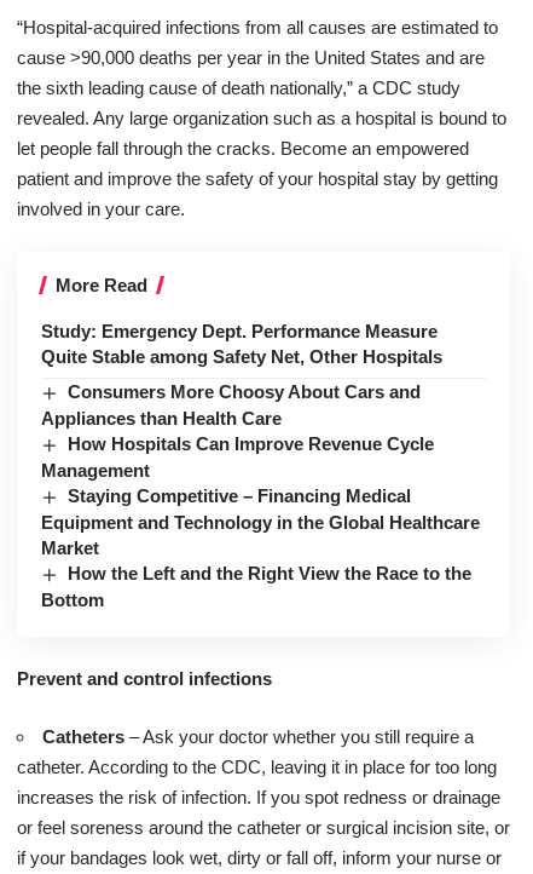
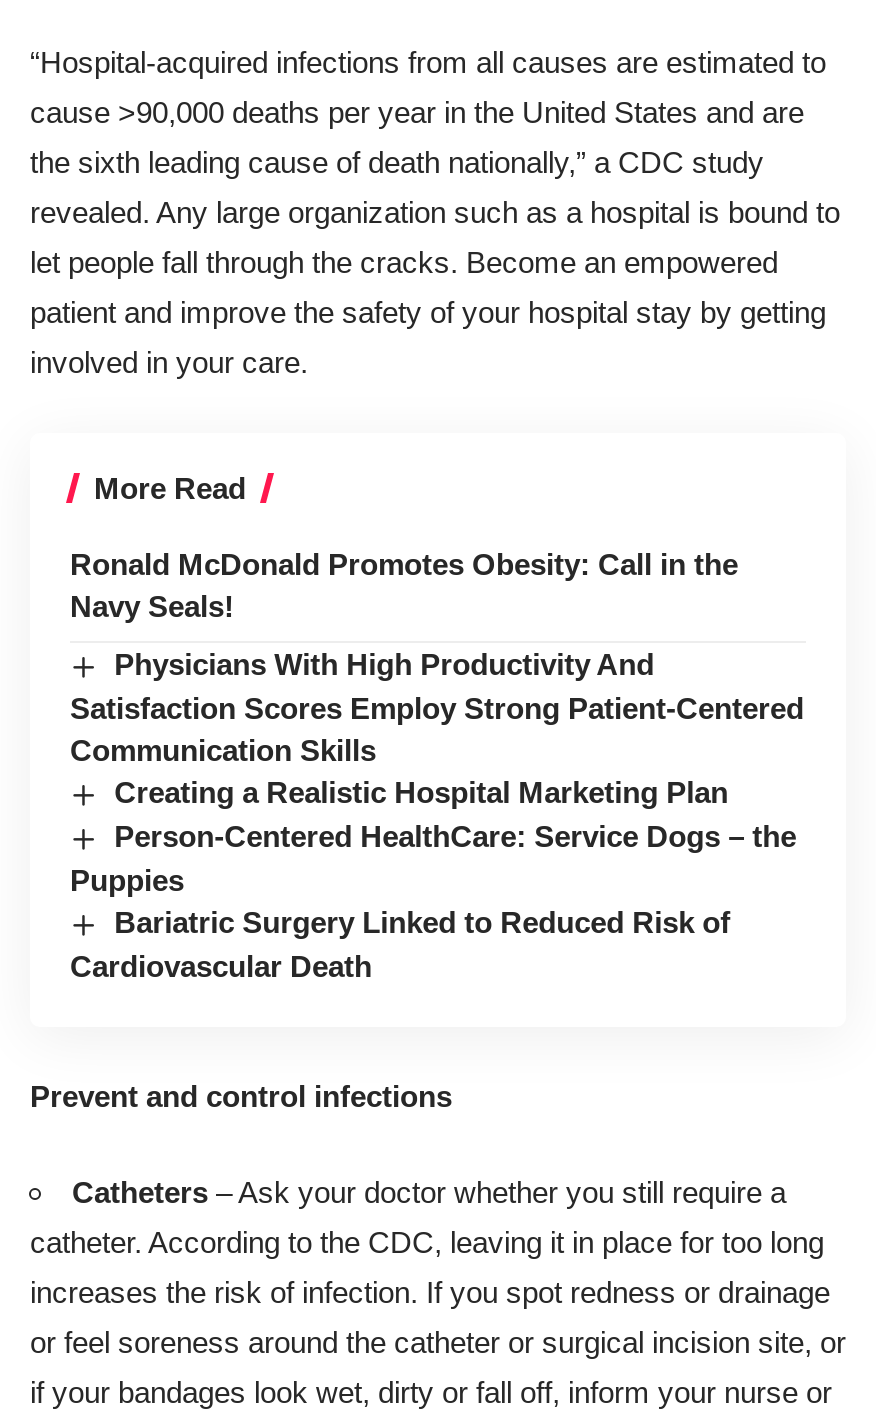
- Study: Emergency Dept. Performance Measure
- Quite Stable among Safety Net, Other Hospitals
+ Ronald McDonald Promotes Obesity: Call in the
+ Navy Seals!

- Consumers More Choosy About Cars and
- Appliances than Health Care
- How Hospitals Can Improve Revenue Cycle
- Management
- Staying Competitive – Financing Medical
- Equipment and Technology in the Global Healthcare
- Market
- How the Left and the Right View the Race to the
- Bottom
+ Physicians With High Productivity And
+ Satisfaction Scores Employ Strong Patient-Centered
+ Communication Skills
+ Creating a Realistic Hospital Marketing Plan
+ Person-Centered HealthCare: Service Dogs – the
+ Puppies
+ Bariatric Surgery Linked to Reduced Risk of
+ Cardiovascular Death
